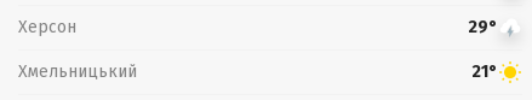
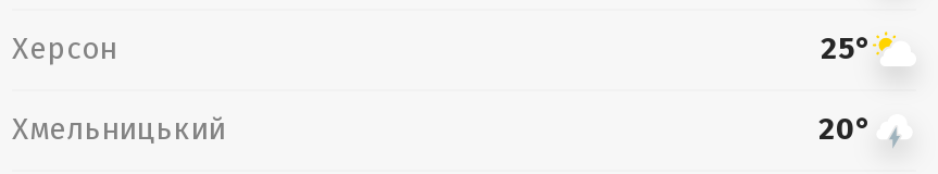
- 29°
+ 25°

- 21°
+ 20°
